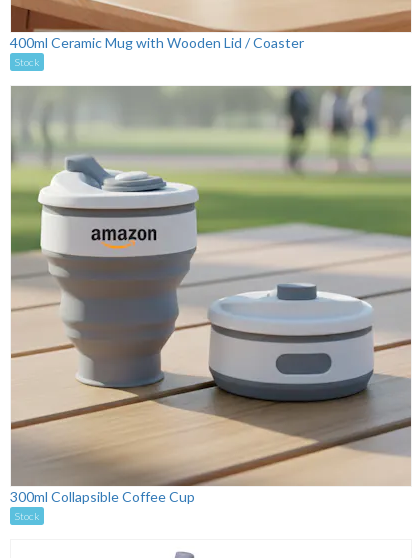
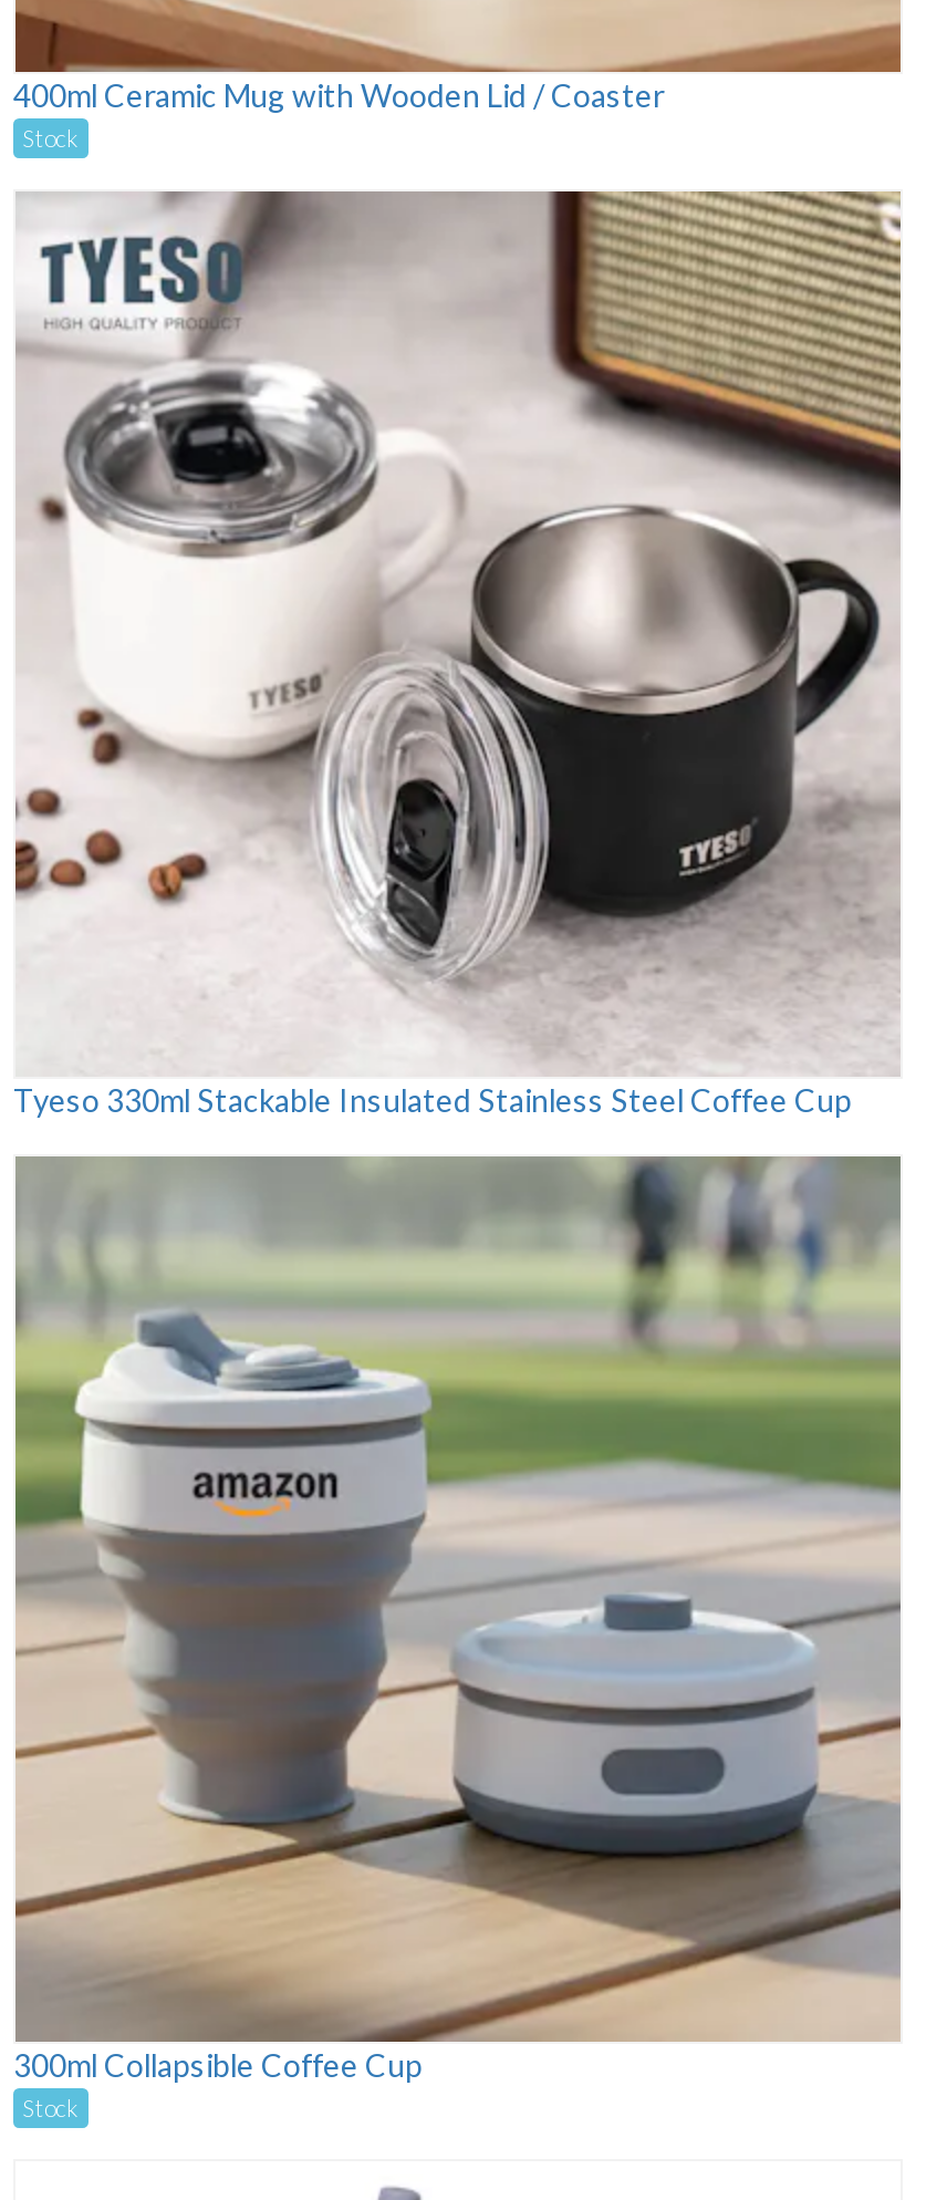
+ [image]
+ Tyeso 330ml Stackable Insulated Stainless Steel Coffee Cup
